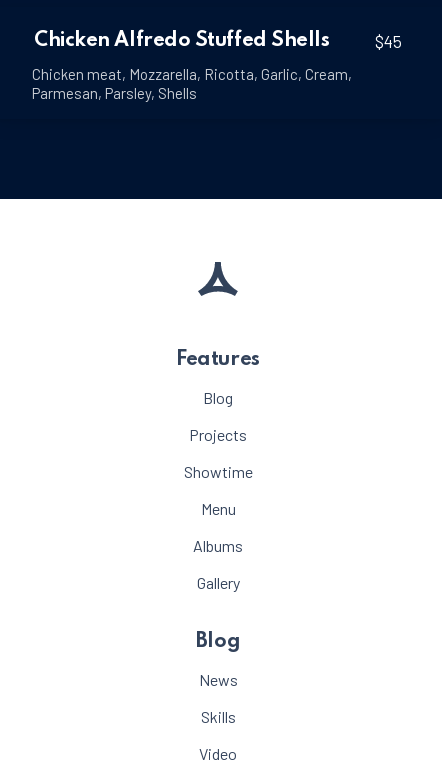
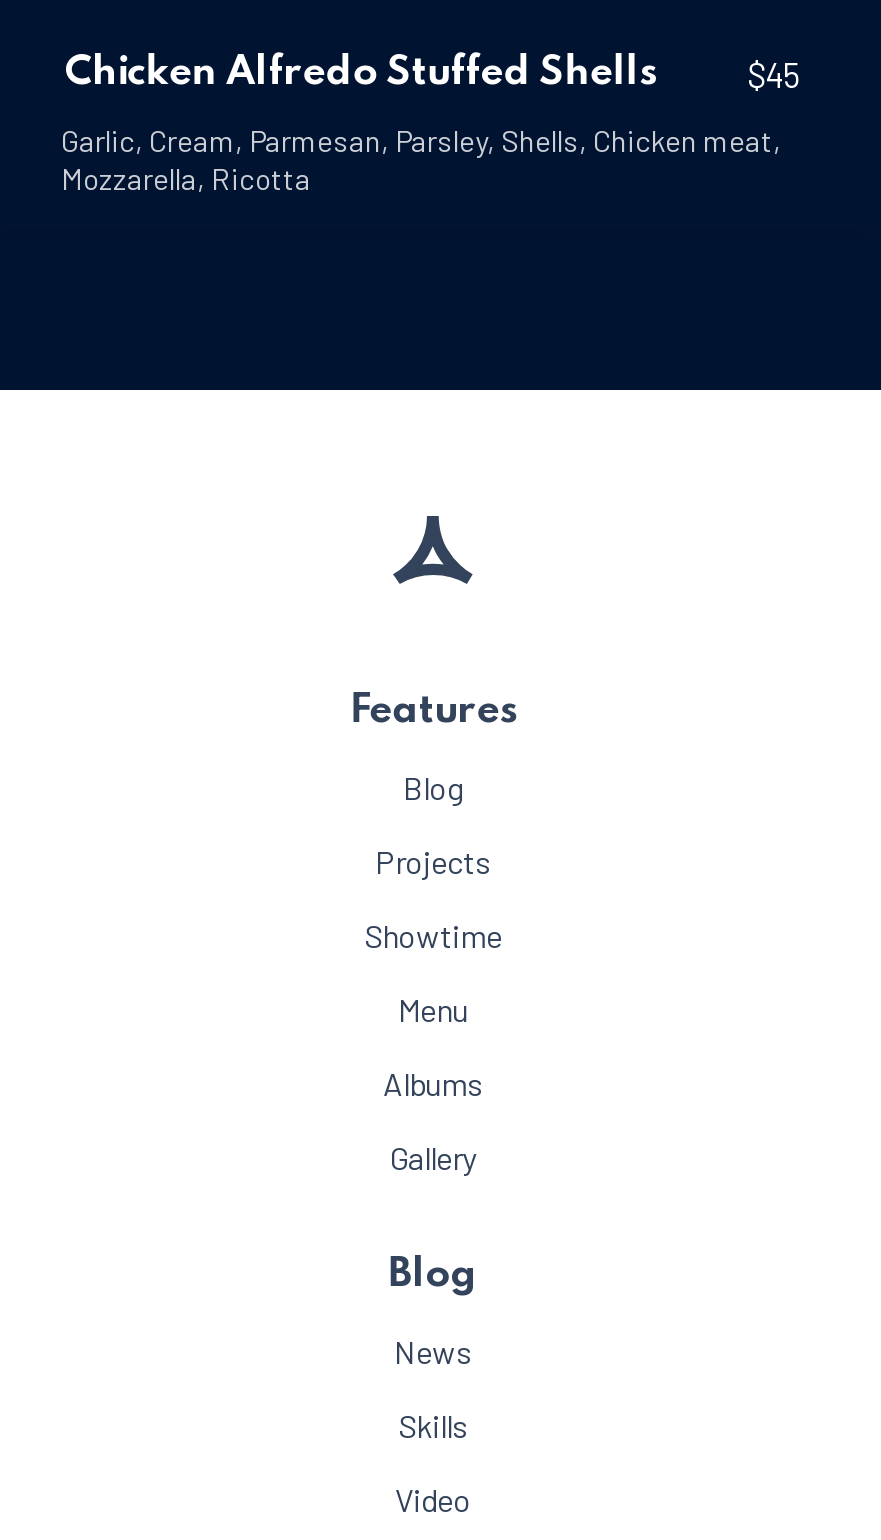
- Chicken meat, Mozzarella, Ricotta, Garlic, Cream,
- Parmesan, Parsley, Shells
+ Garlic, Cream, Parmesan, Parsley, Shells, Chicken meat,
+ Mozzarella, Ricotta
